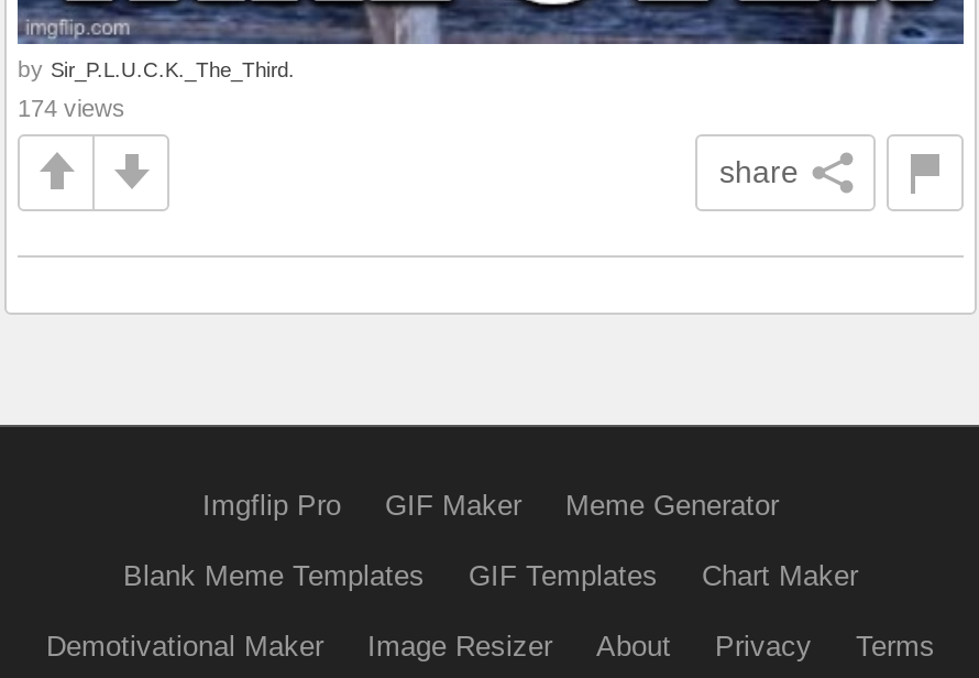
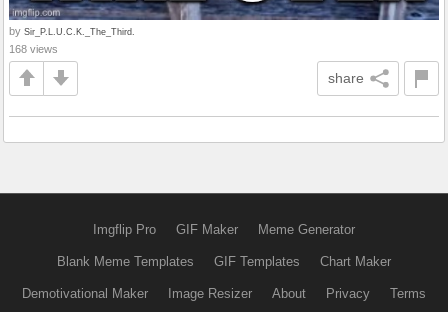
- 174 views
+ 168 views
